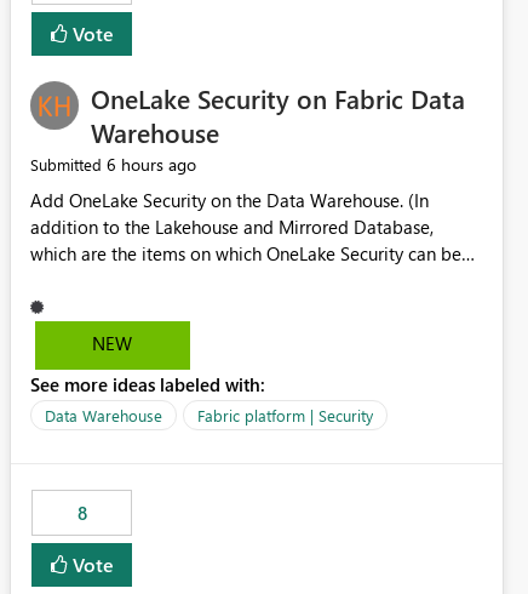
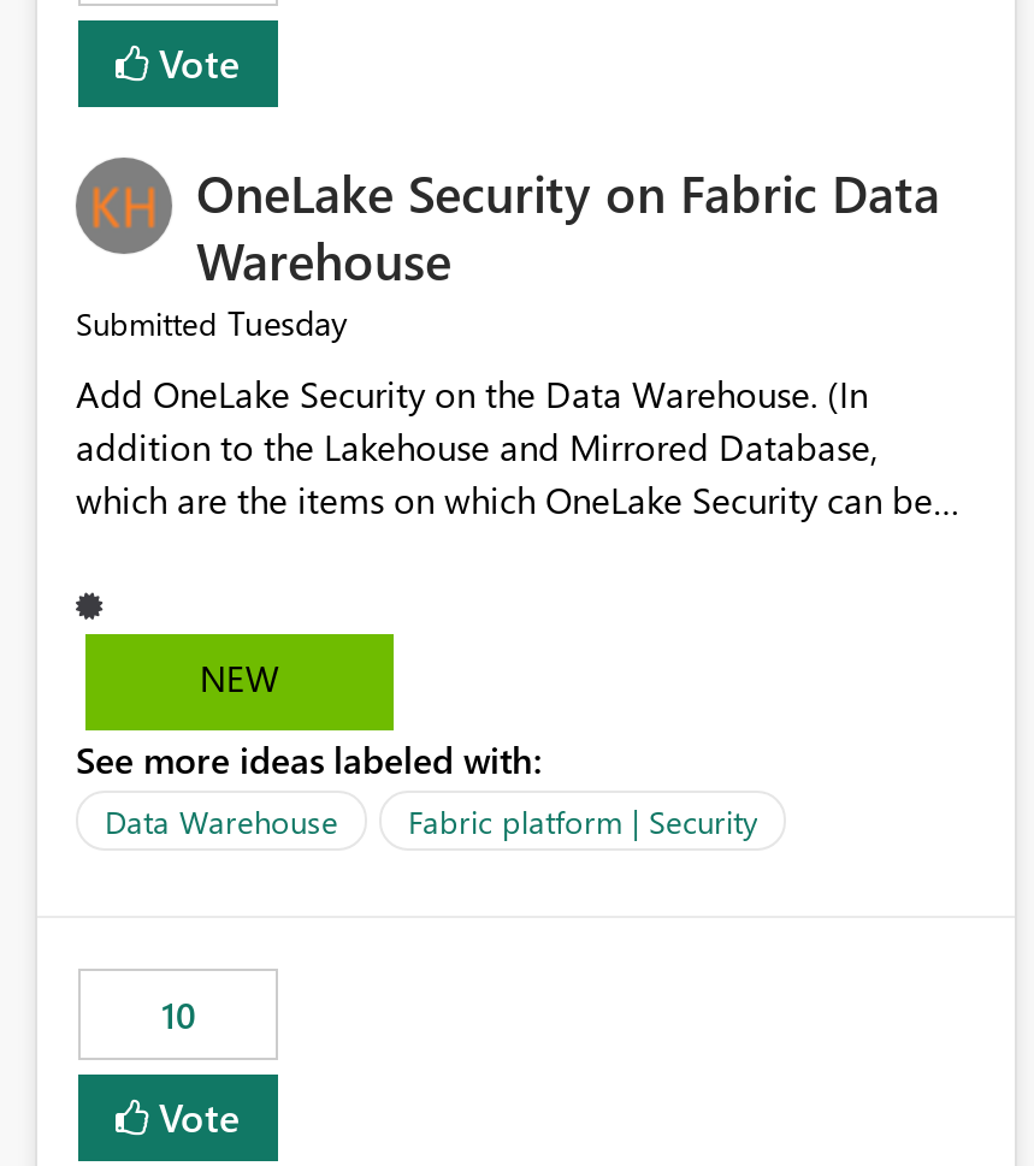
- Submitted 6 hours ago
+ Submitted Tuesday

- 8
+ 10
